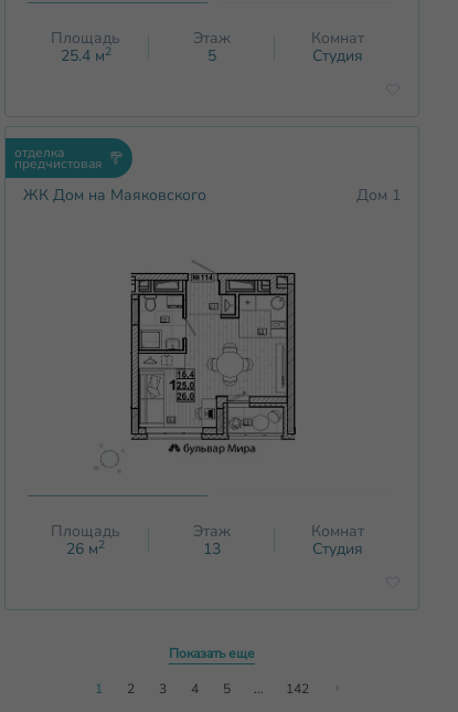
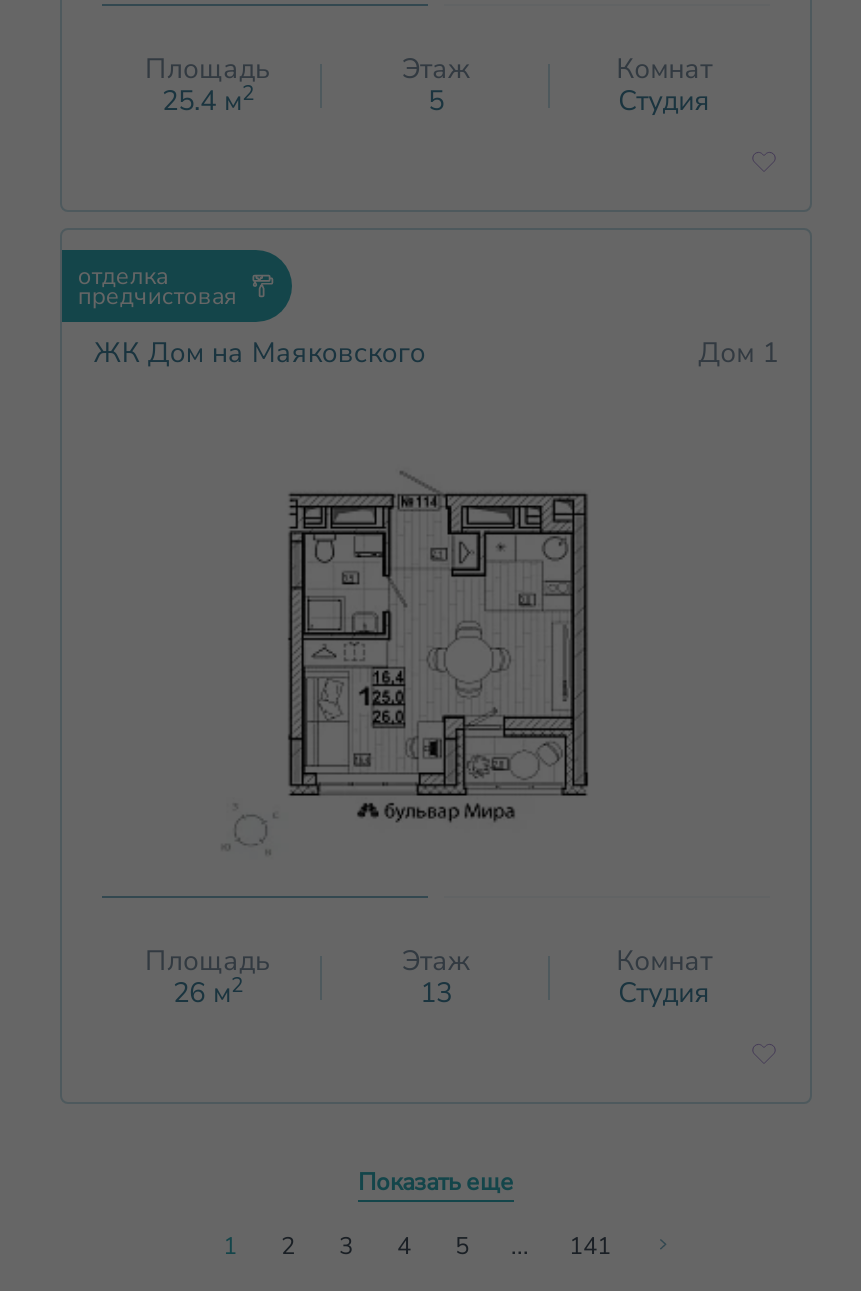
- 142
+ 141
